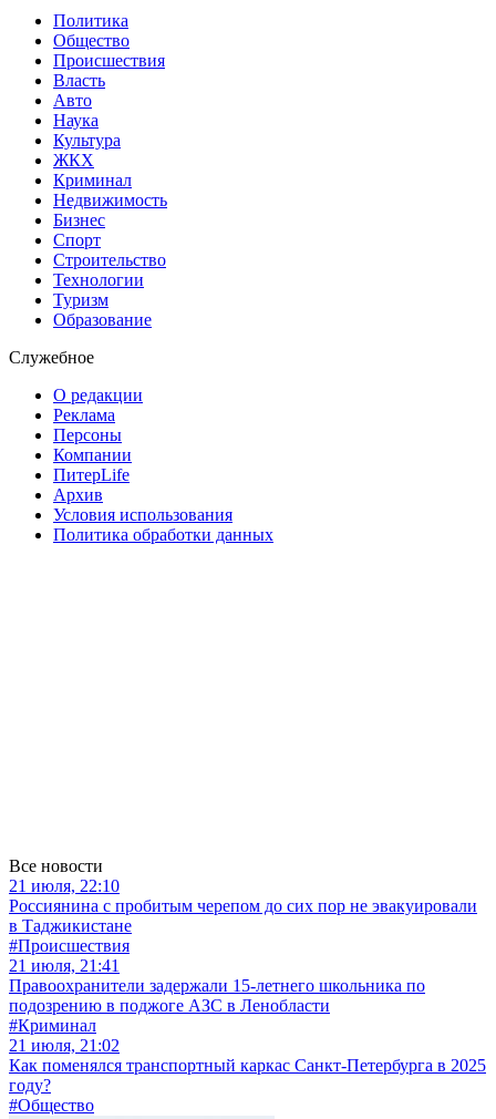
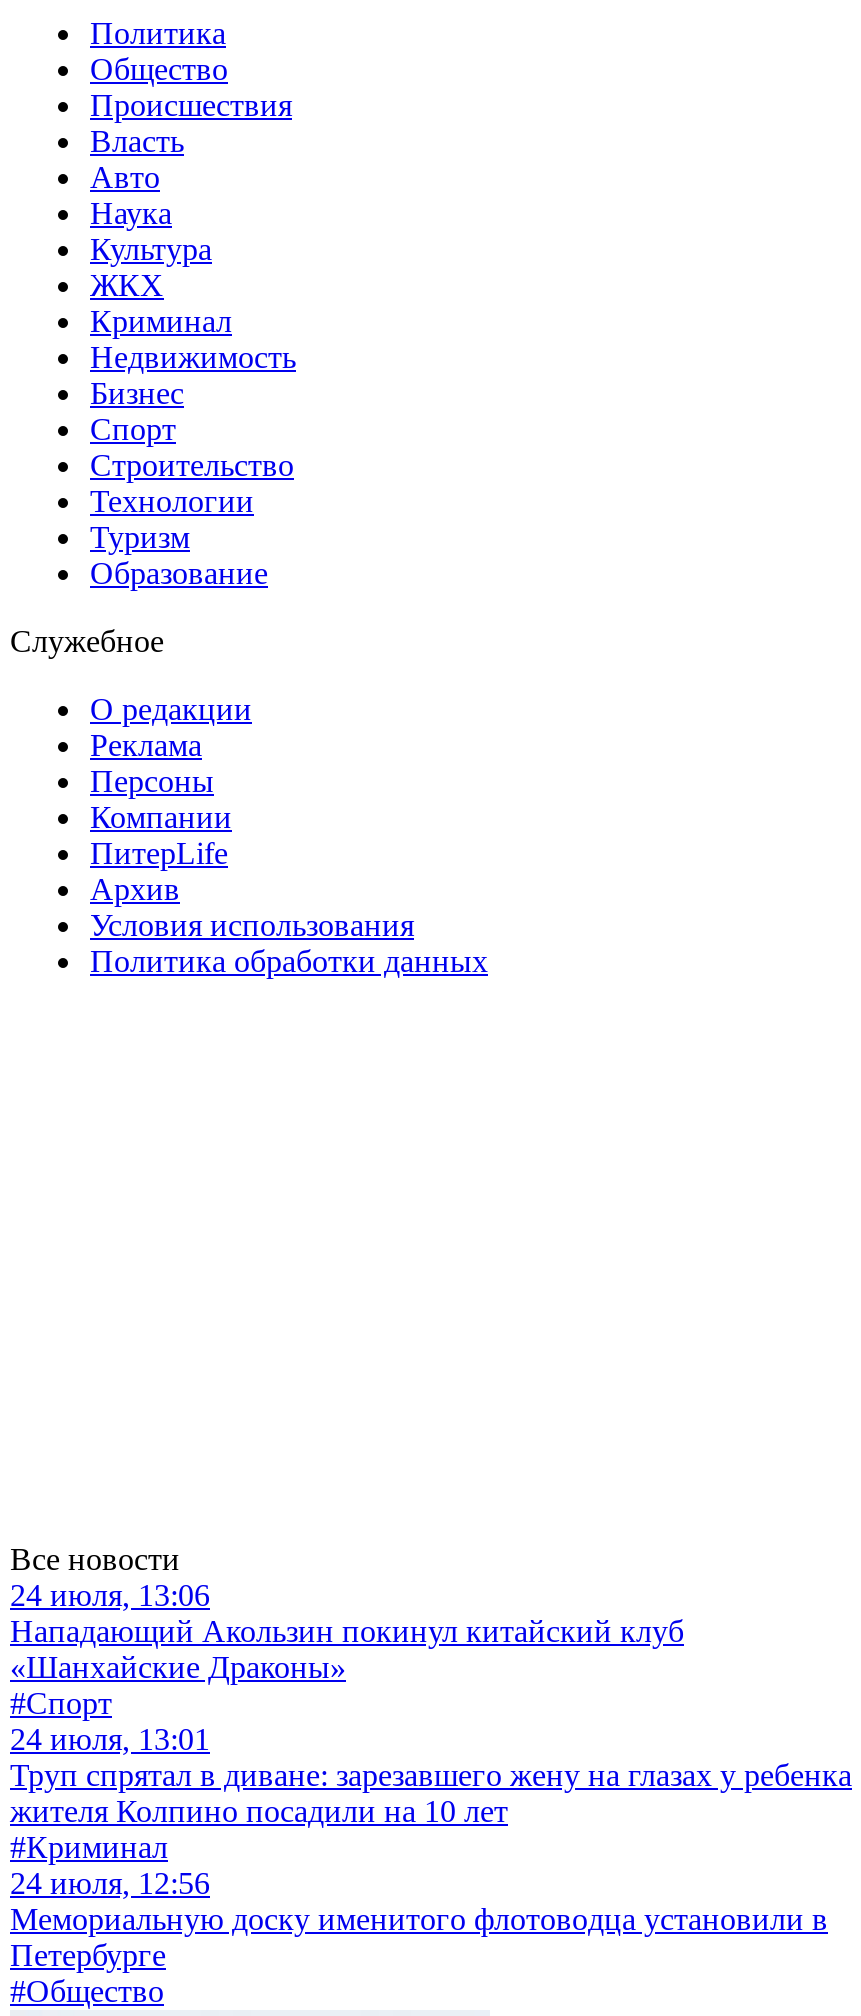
- 21 июля, 22:10
- Россиянина с пробитым черепом до сих пор не эвакуировали
- в Таджикистане
- #Происшествия
- 21 июля, 21:41
- Правоохранители задержали 15-летнего школьника по
- подозрению в поджоге АЗС в Ленобласти
+ 24 июля, 13:06
+ Нападающий Акользин покинул китайский клуб
+ «Шанхайские Драконы»
+ #Спорт
+ 24 июля, 13:01
+ Труп спрятал в диване: зарезавшего жену на глазах у ребенка
+ жителя Колпино посадили на 10 лет

- 21 июля, 21:02
- Как поменялся транспортный каркас Санкт-Петербурга в 2025
- году?
+ 24 июля, 12:56
+ Мемориальную доску именитого флотоводца установили в
+ Петербурге
